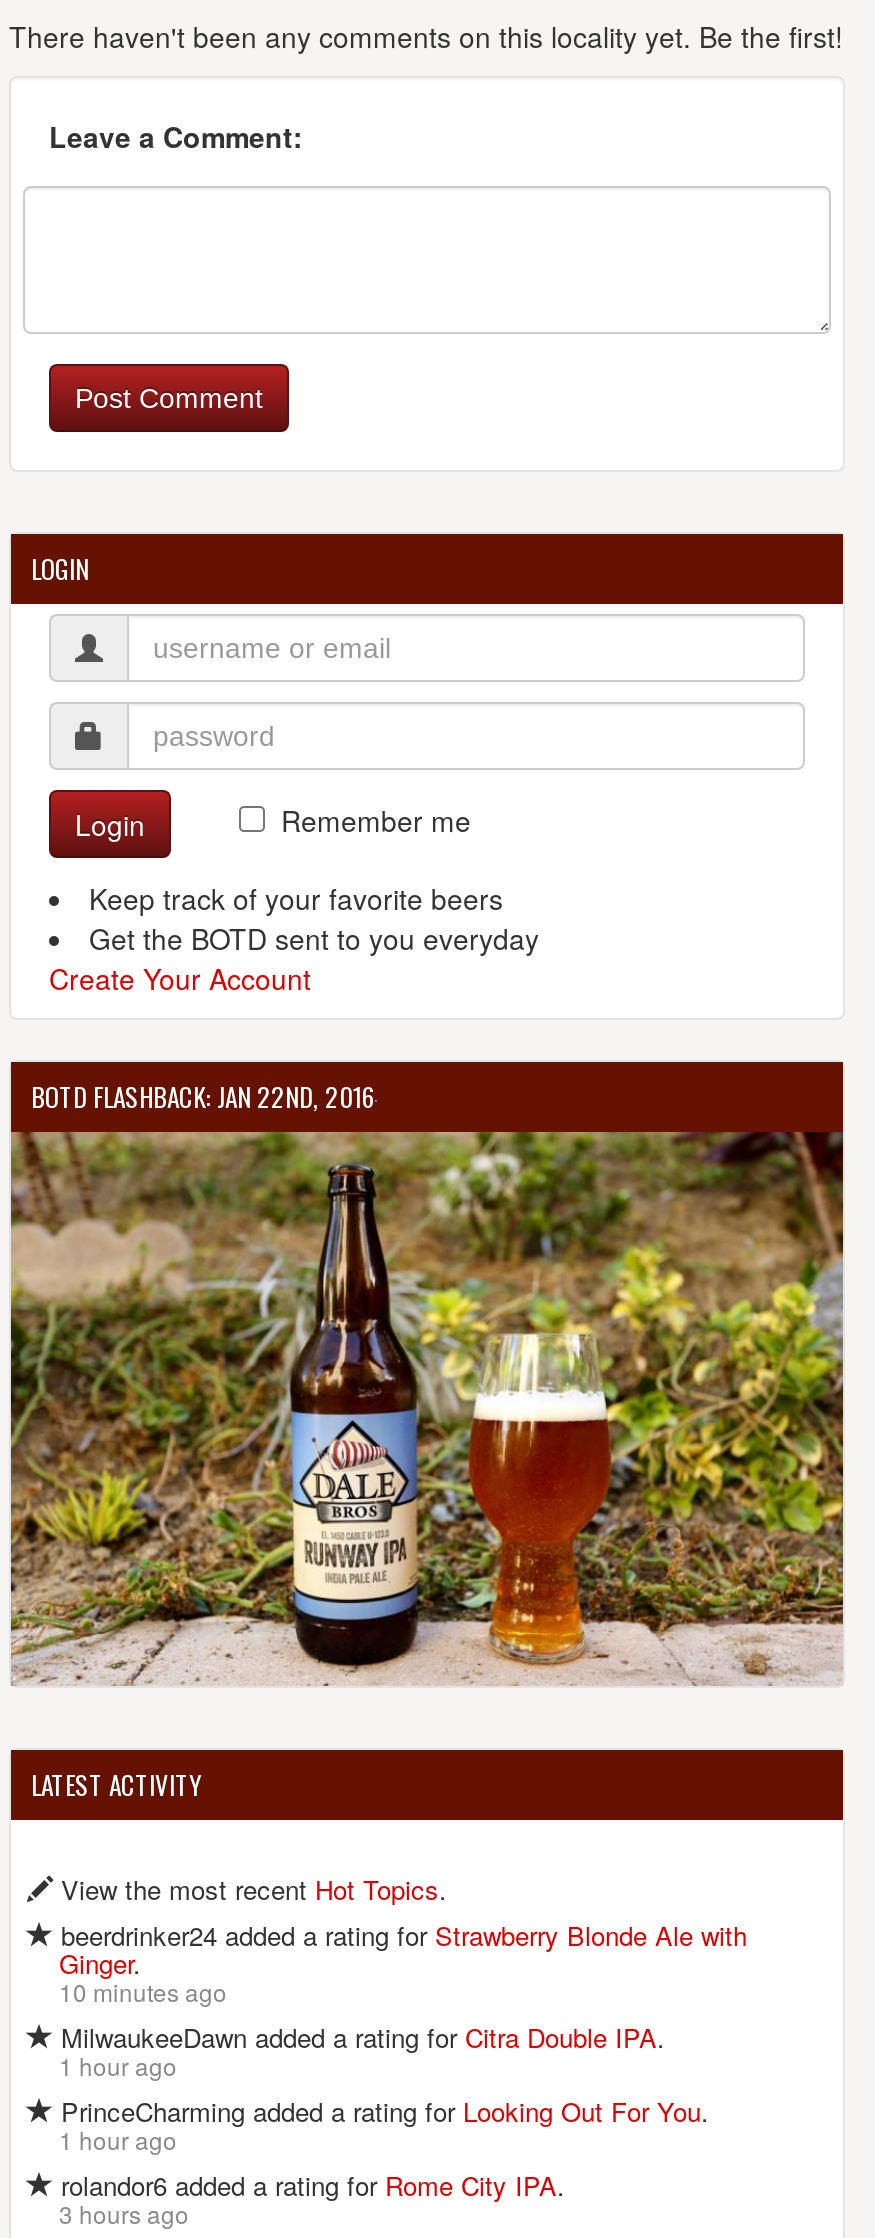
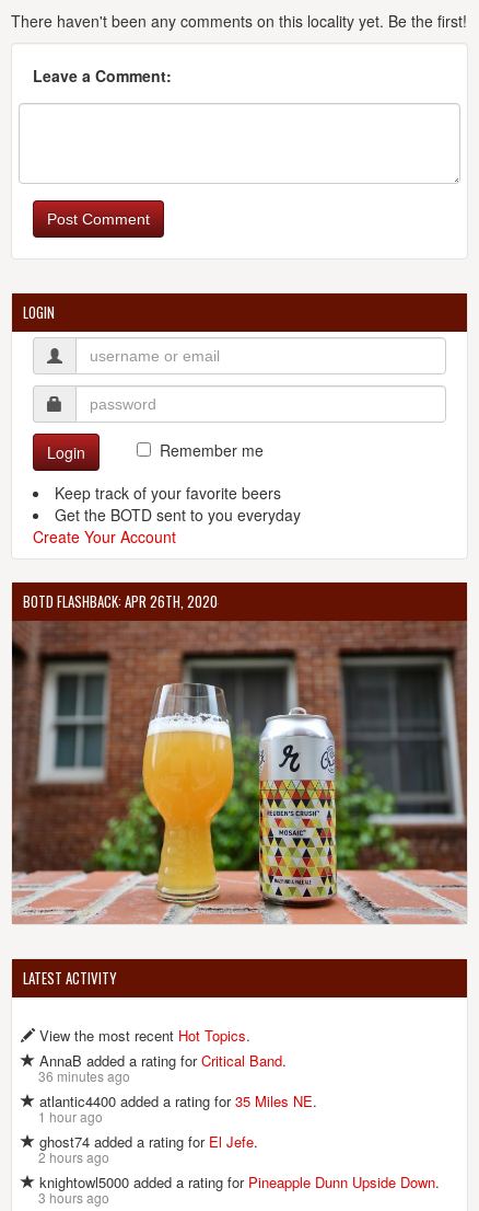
- BOTD FLASHBACK: JAN 22ND, 2016
+ BOTD FLASHBACK: APR 26TH, 2020

- [image]
+ [image]

- beerdrinker24 added a rating for Strawberry Blonde Ale with
- Ginger.
- 10 minutes ago
- MilwaukeeDawn added a rating for Citra Double IPA.
+ AnnaB added a rating for Critical Band.
+ 36 minutes ago
+ atlantic4400 added a rating for 35 Miles NE.

- PrinceCharming added a rating for Looking Out For You.
- 1 hour ago
- rolandor6 added a rating for Rome City IPA.
+ ghost74 added a rating for El Jefe.
+ 2 hours ago
+ knightowl5000 added a rating for Pineapple Dunn Upside Down.
